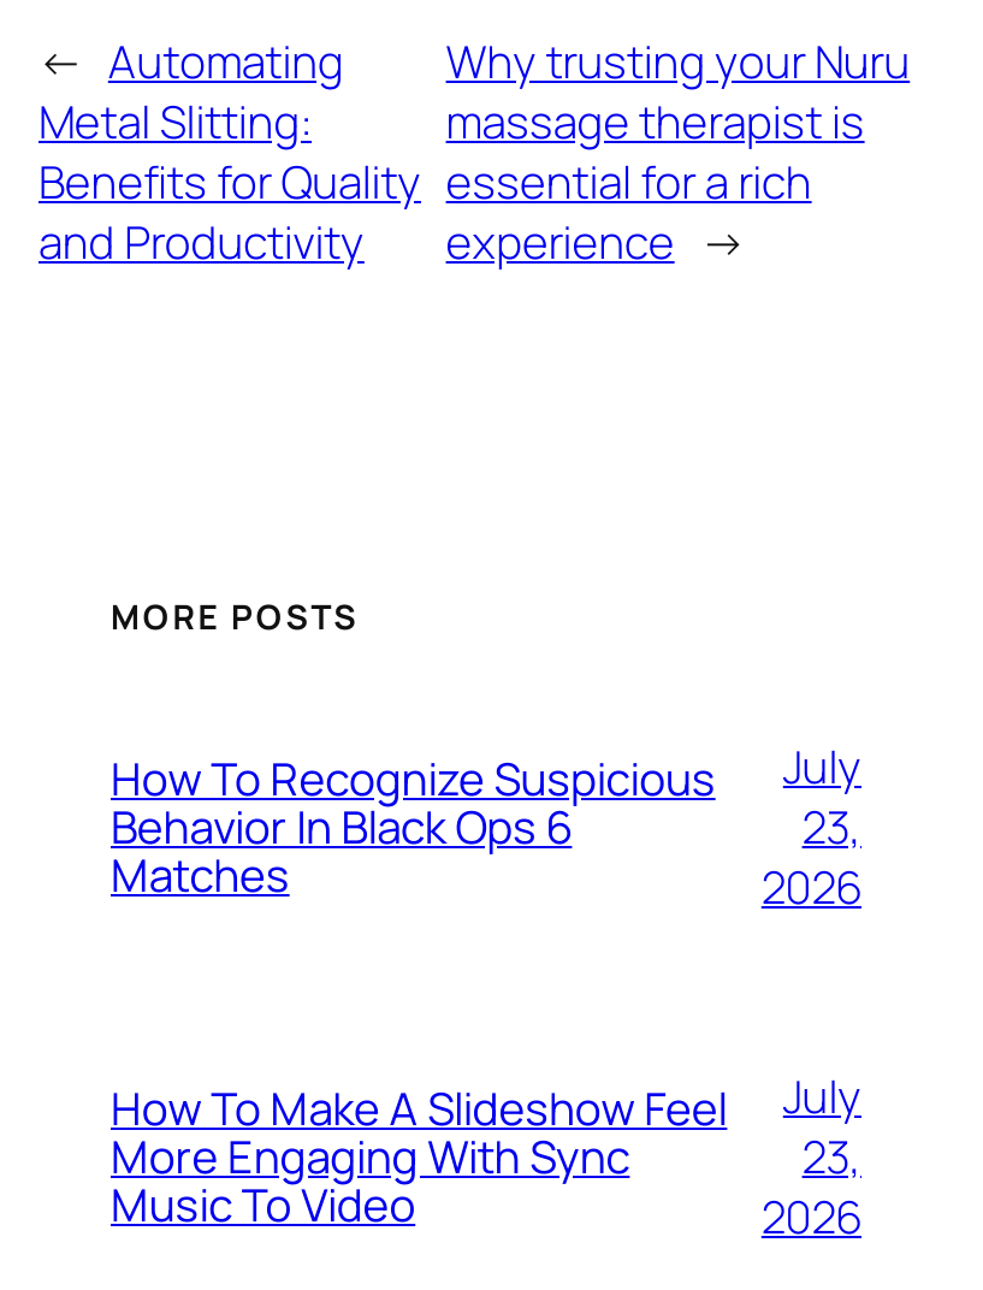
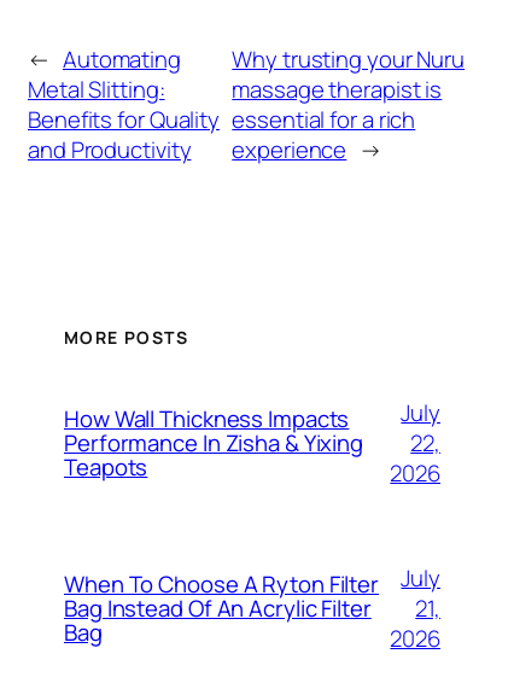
- How To Recognize Suspicious
- Behavior In Black Ops 6
- Matches
+ How Wall Thickness Impacts
+ Performance In Zisha & Yixing
+ Teapots

- 23,
+ 22,

- How To Make A Slideshow Feel
- More Engaging With Sync
- Music To Video
+ When To Choose A Ryton Filter
+ Bag Instead Of An Acrylic Filter
+ Bag

- 23,
+ 21,
